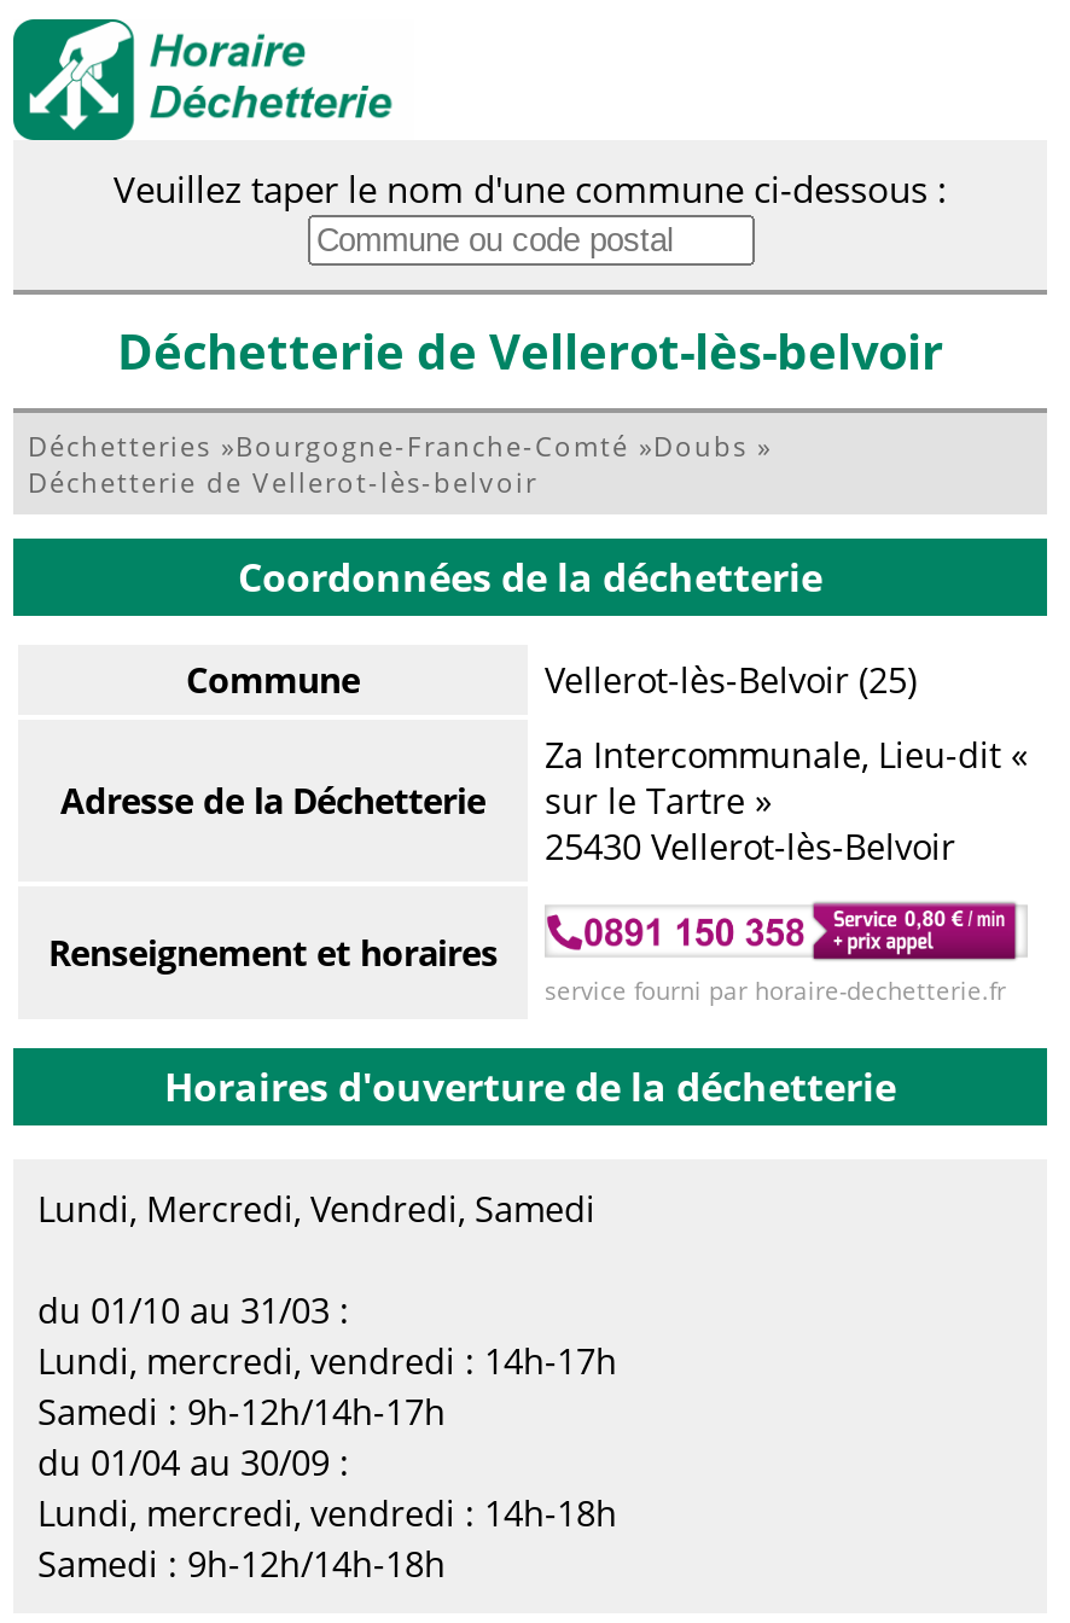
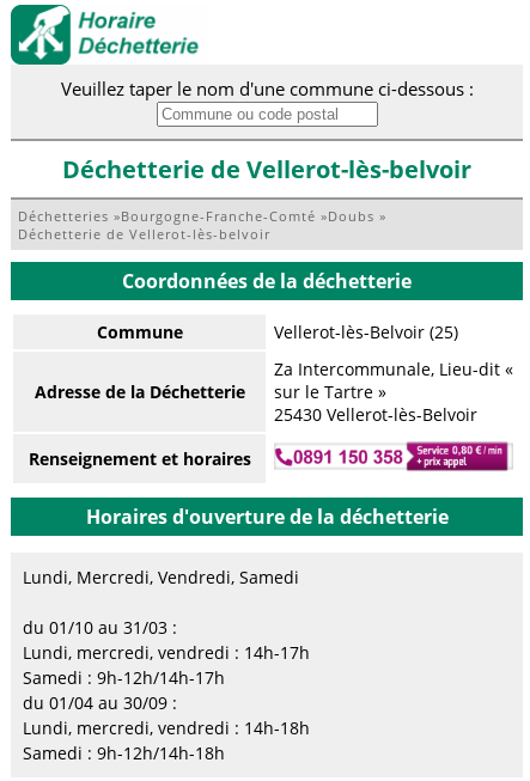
- service fourni par horaire-dechetterie.fr
